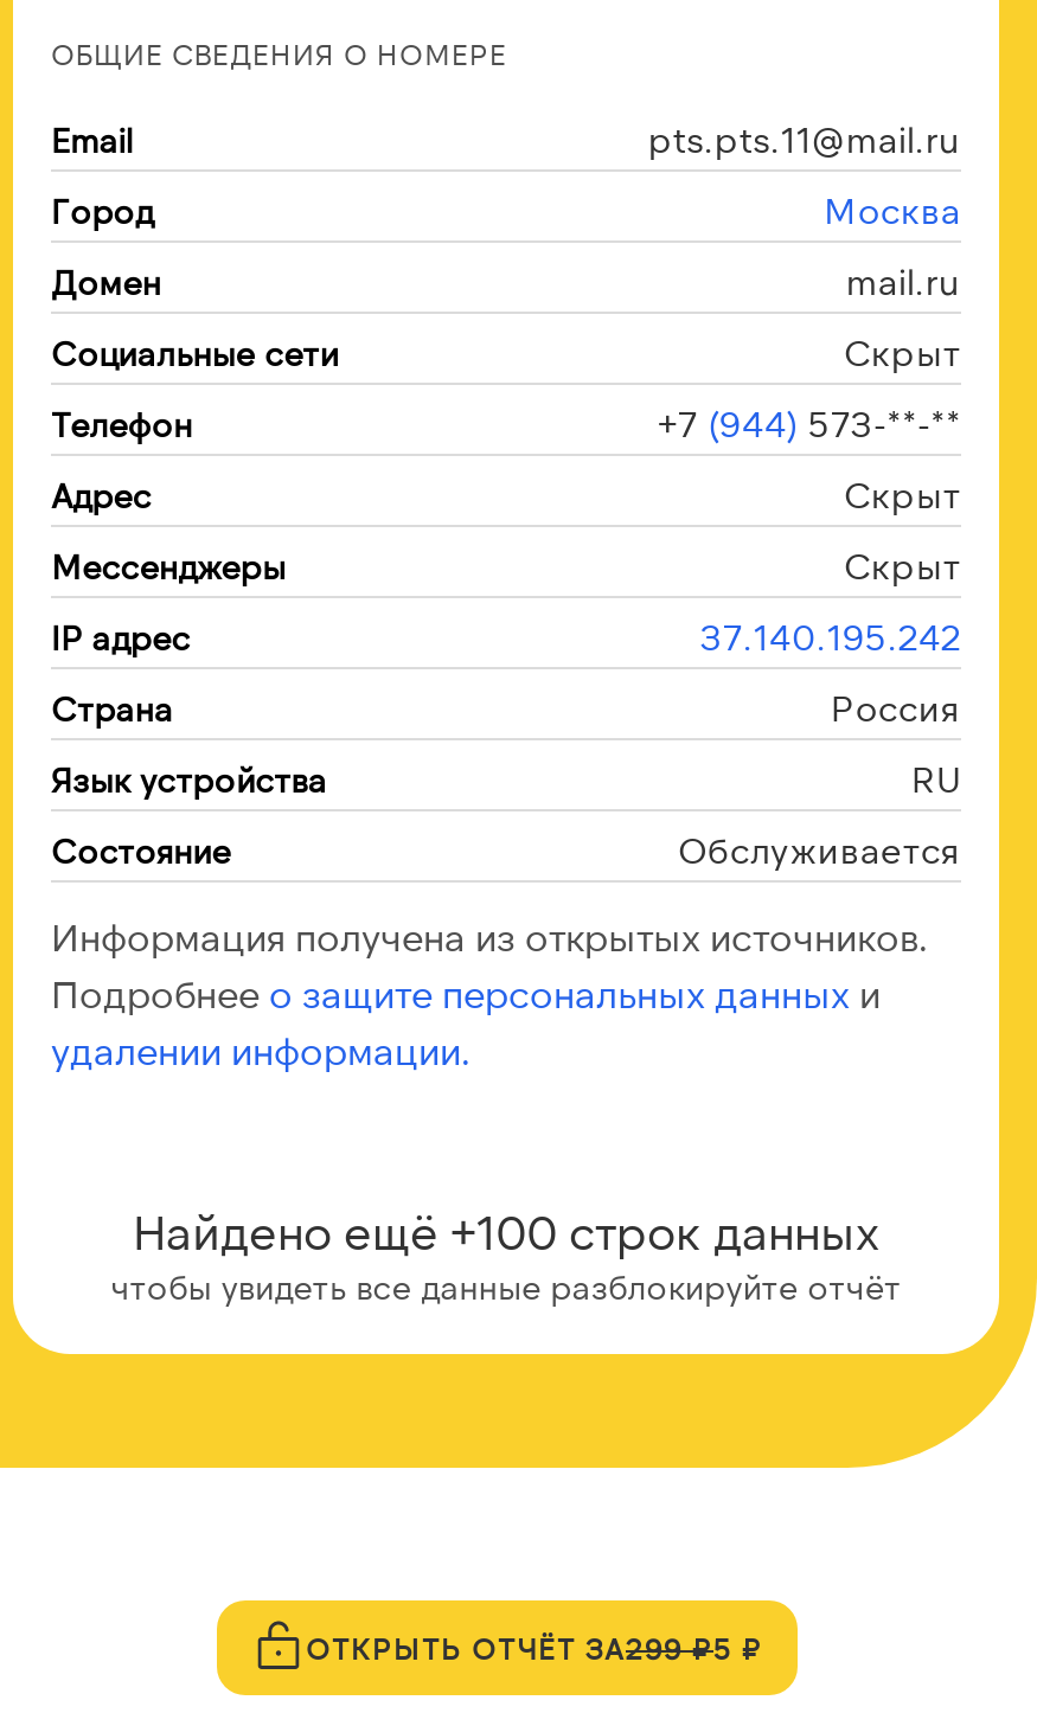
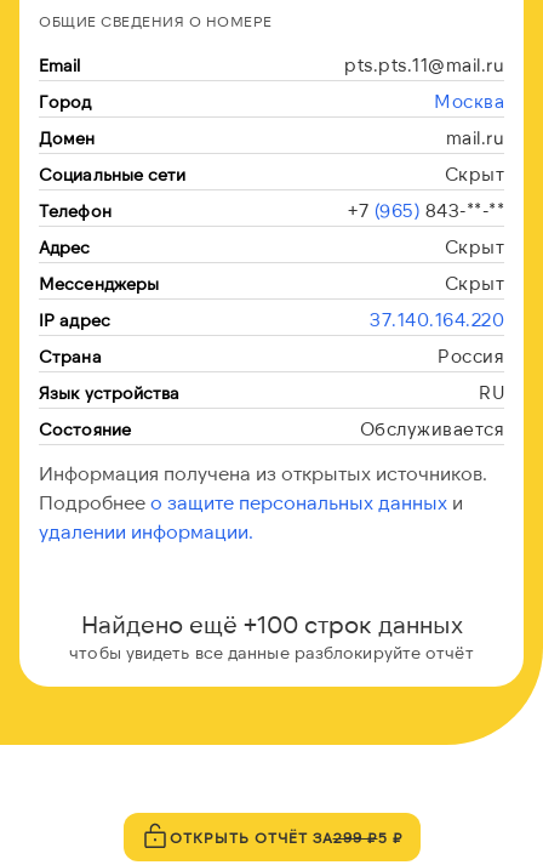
- +7 (944) 573-**-**
+ +7 (965) 843-**-**

- 37.140.195.242
+ 37.140.164.220
